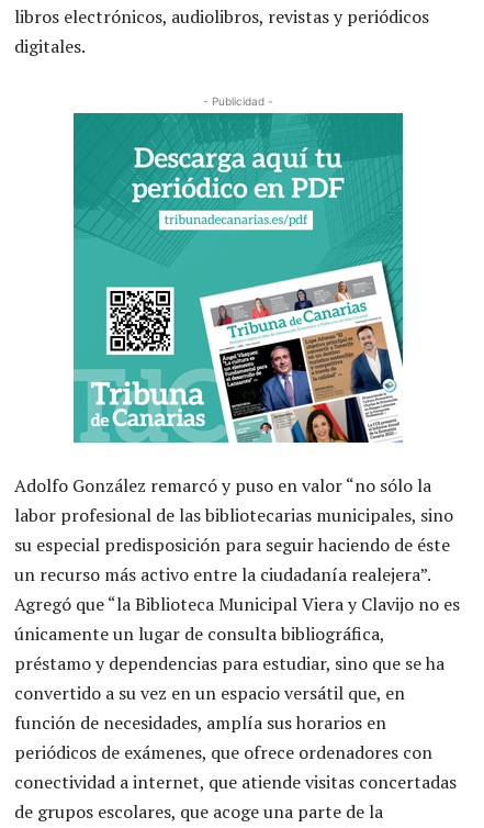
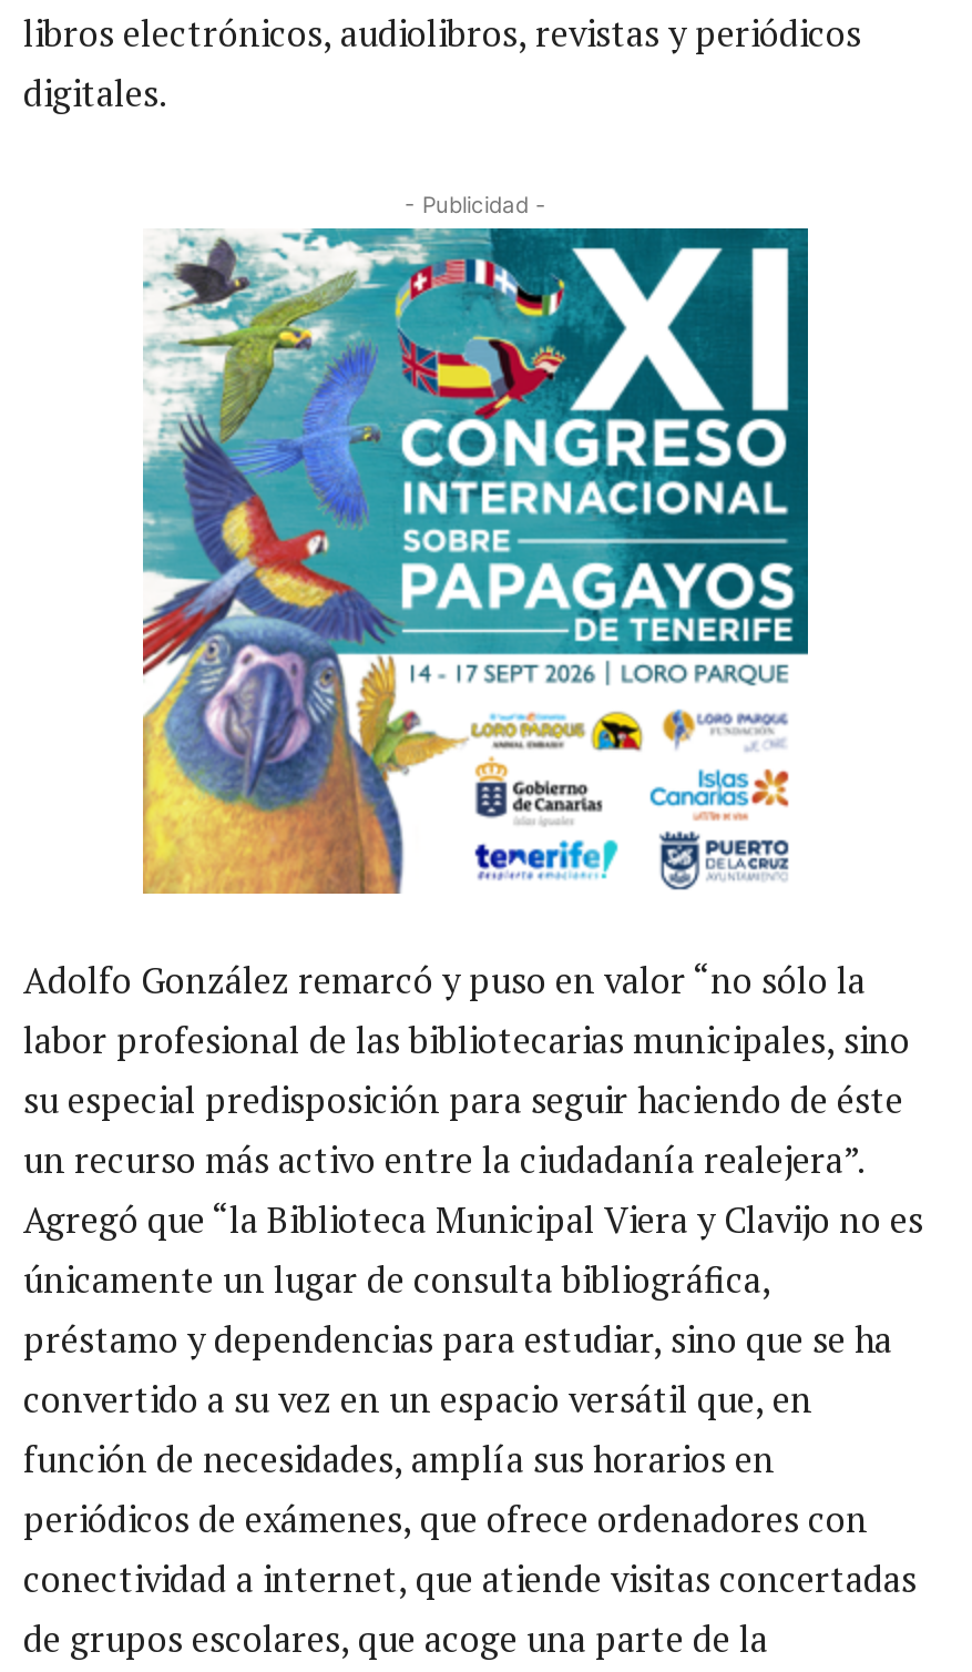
- [image]
+ [image]
